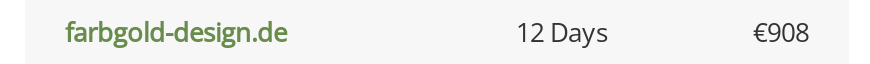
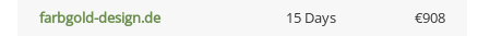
- 12 Days
+ 15 Days
